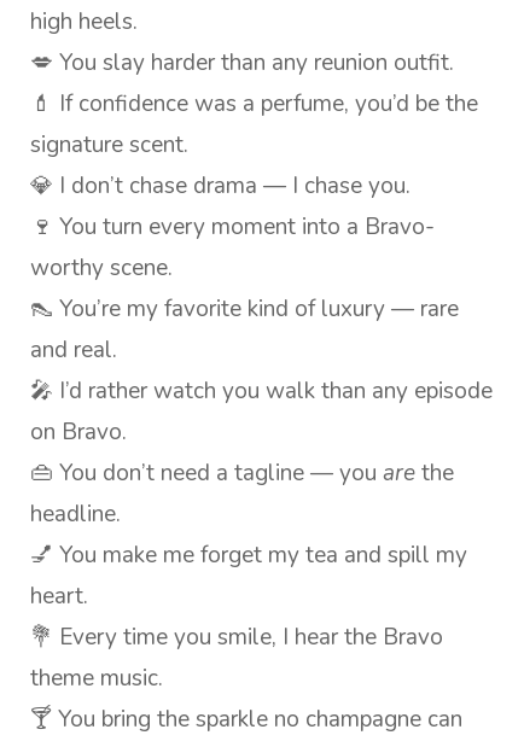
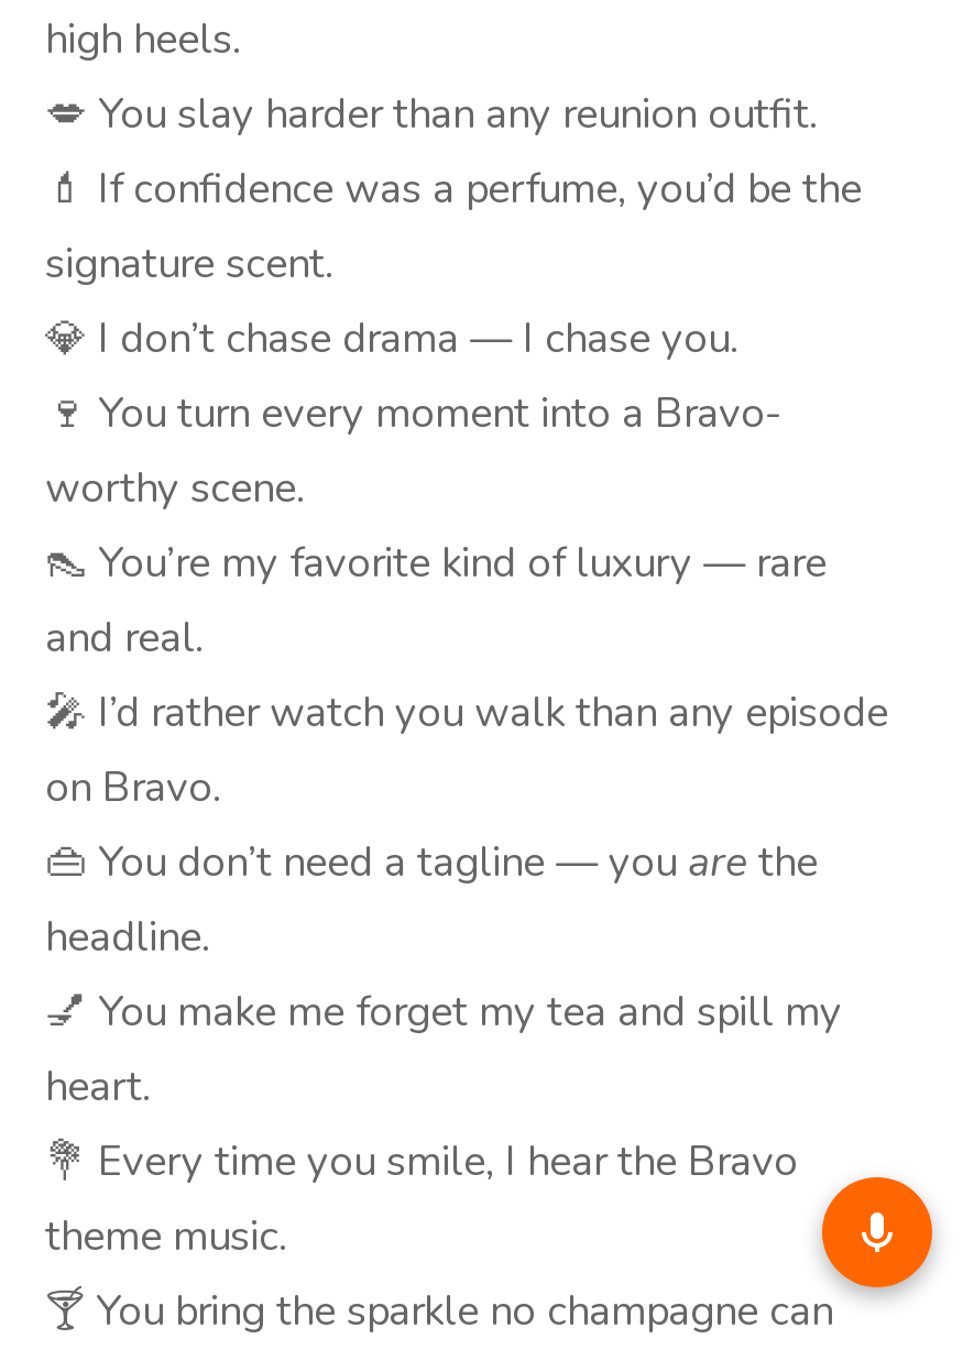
+ [image]
